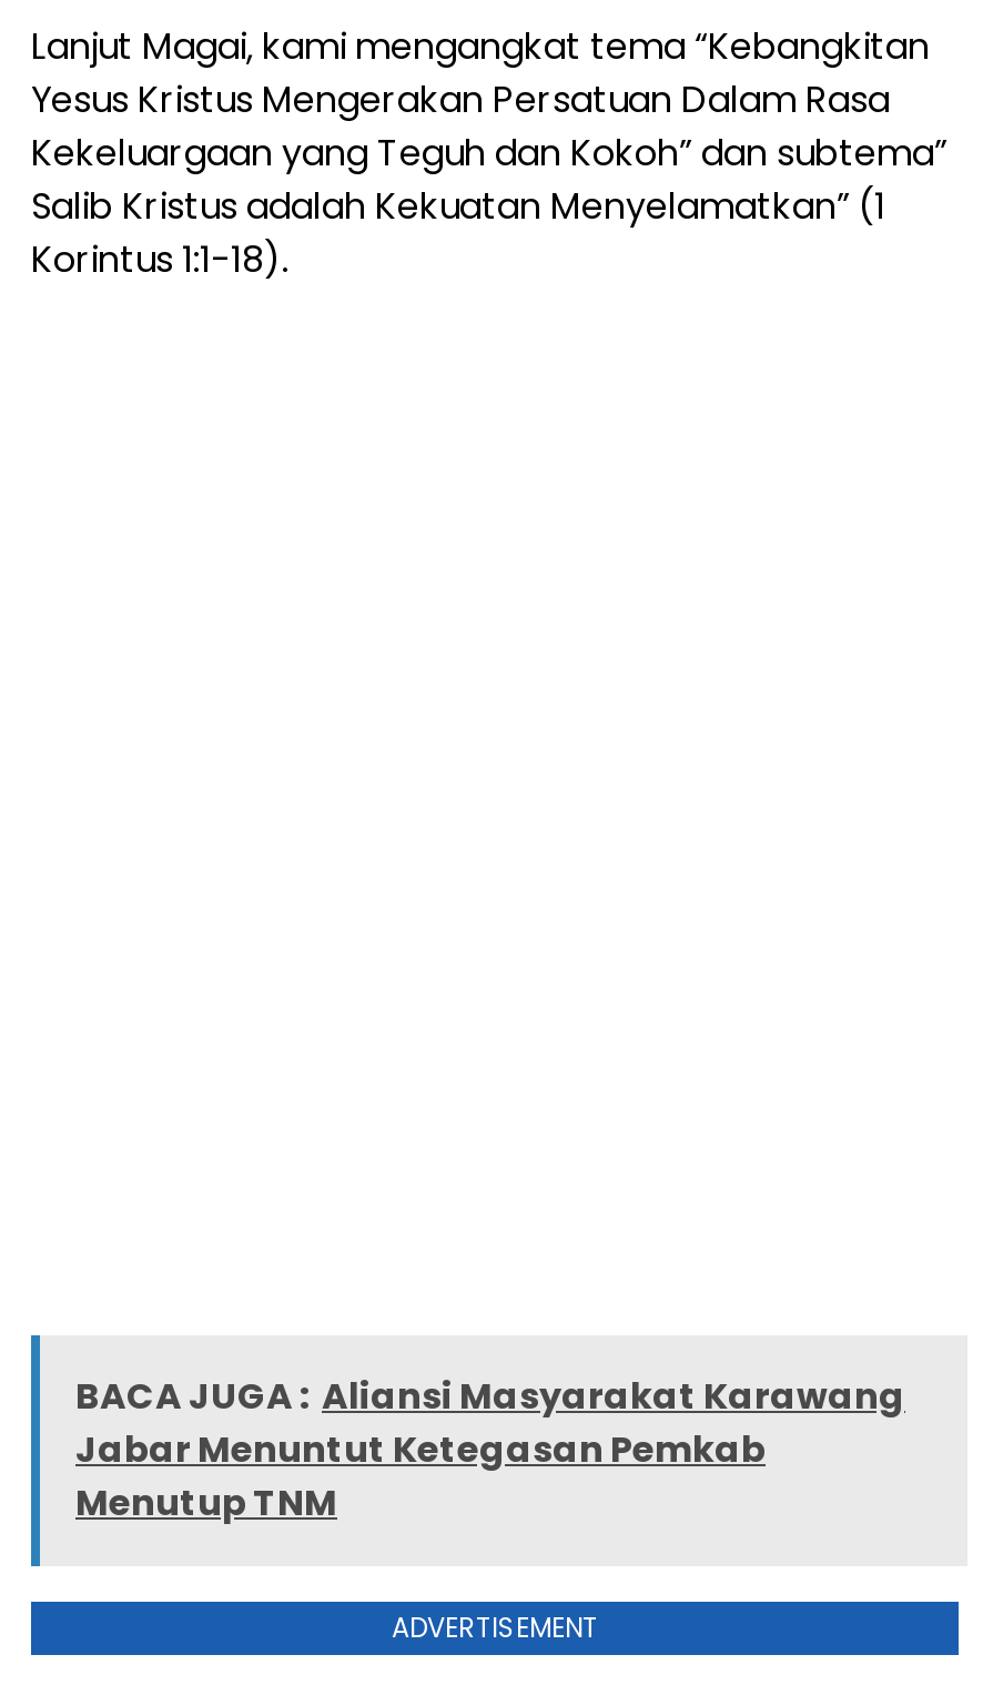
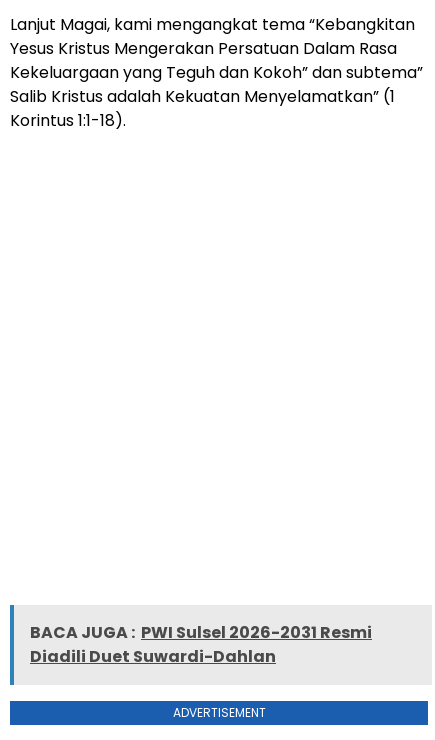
- BACA JUGA : Aliansi Masyarakat Karawang
- Jabar Menuntut Ketegasan Pemkab
- Menutup TNM
+ BACA JUGA : PWI Sulsel 2026-2031 Resmi
+ Diadili Duet Suwardi-Dahlan
